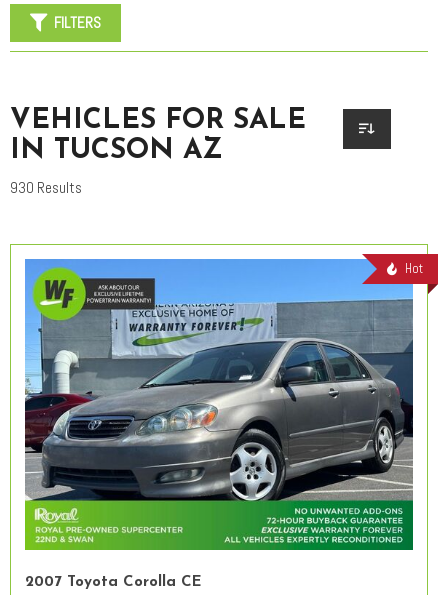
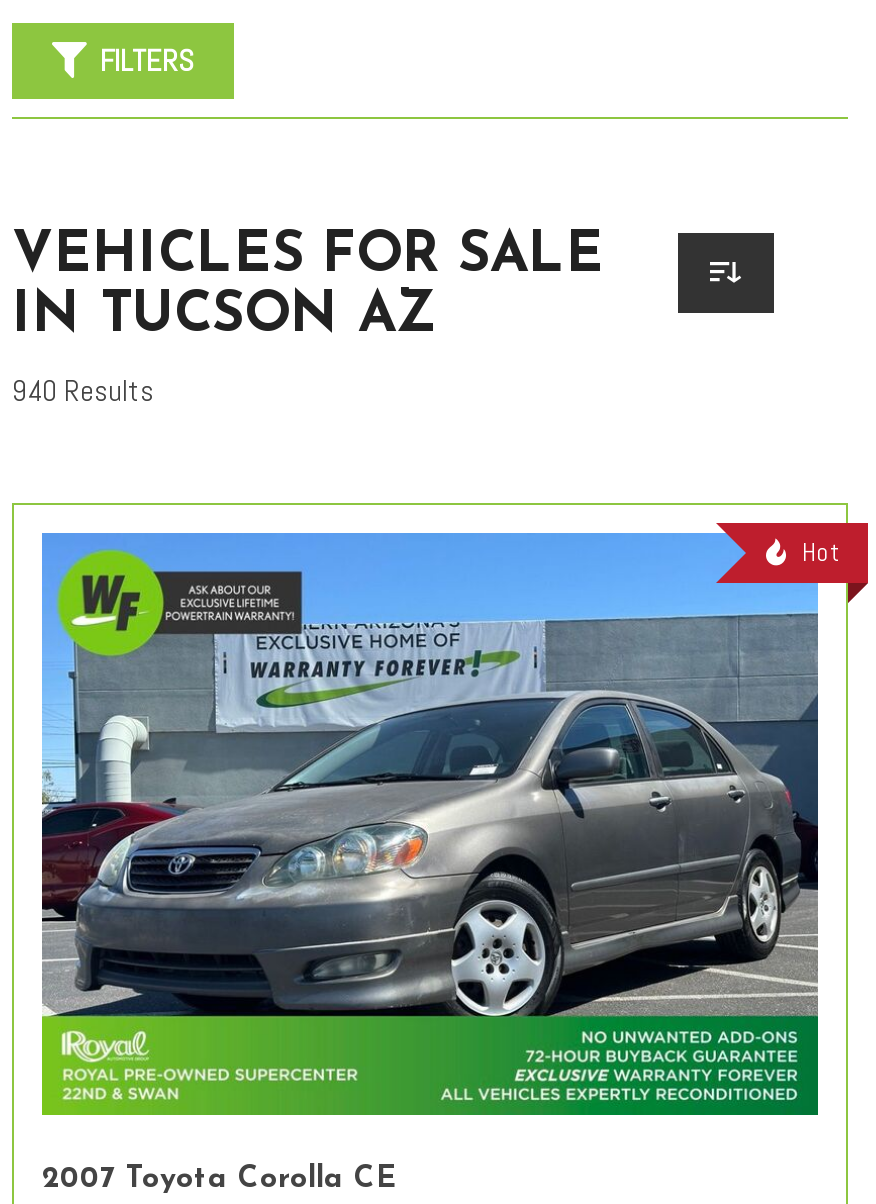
- 930 Results
+ 940 Results
